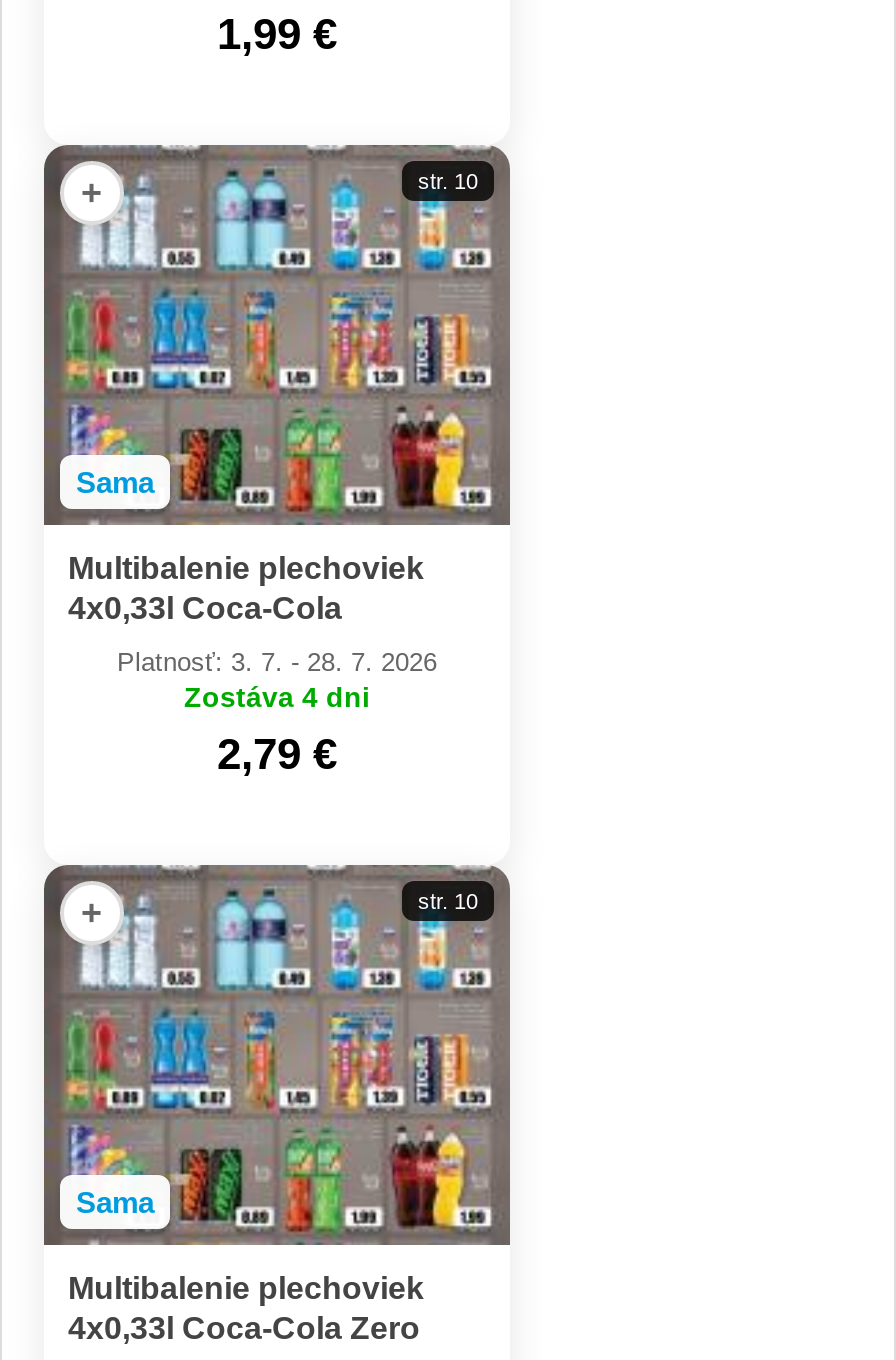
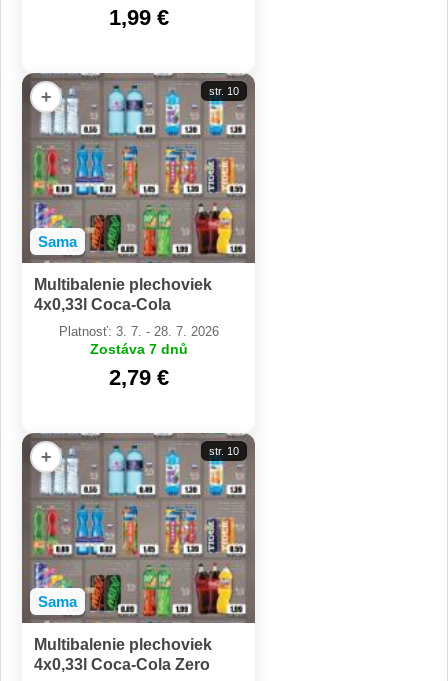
- Zostáva 4 dni
+ Zostáva 7 dnů
